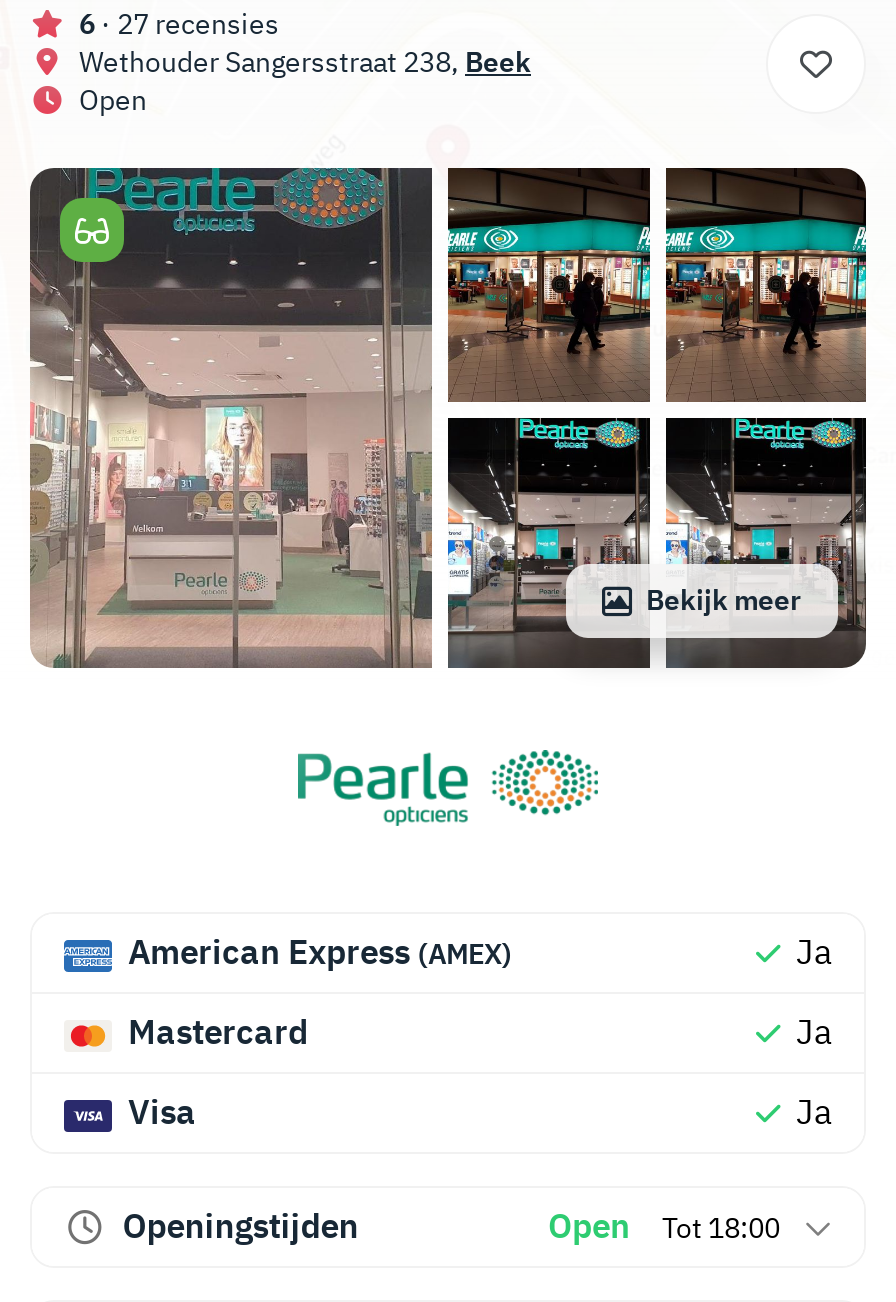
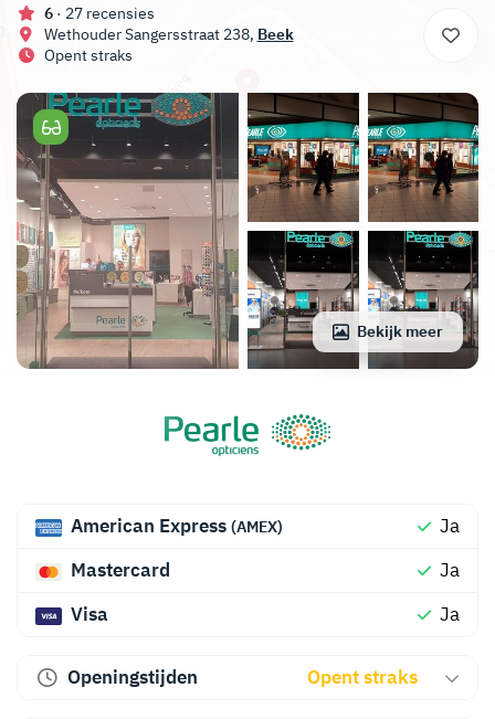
- Open
+ Opent straks

- Open
- Tot 18:00
+ Opent straks
